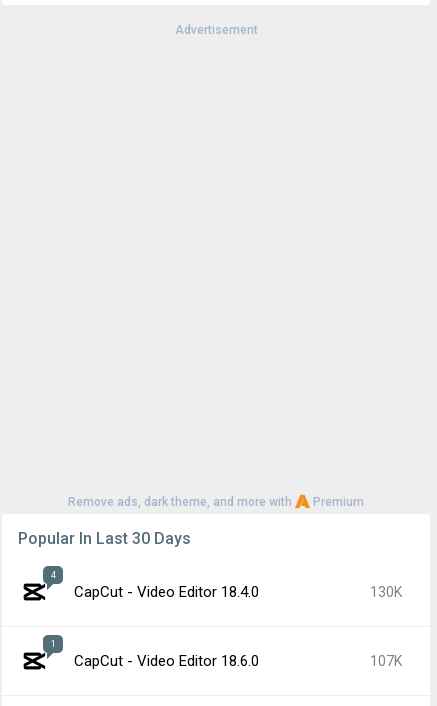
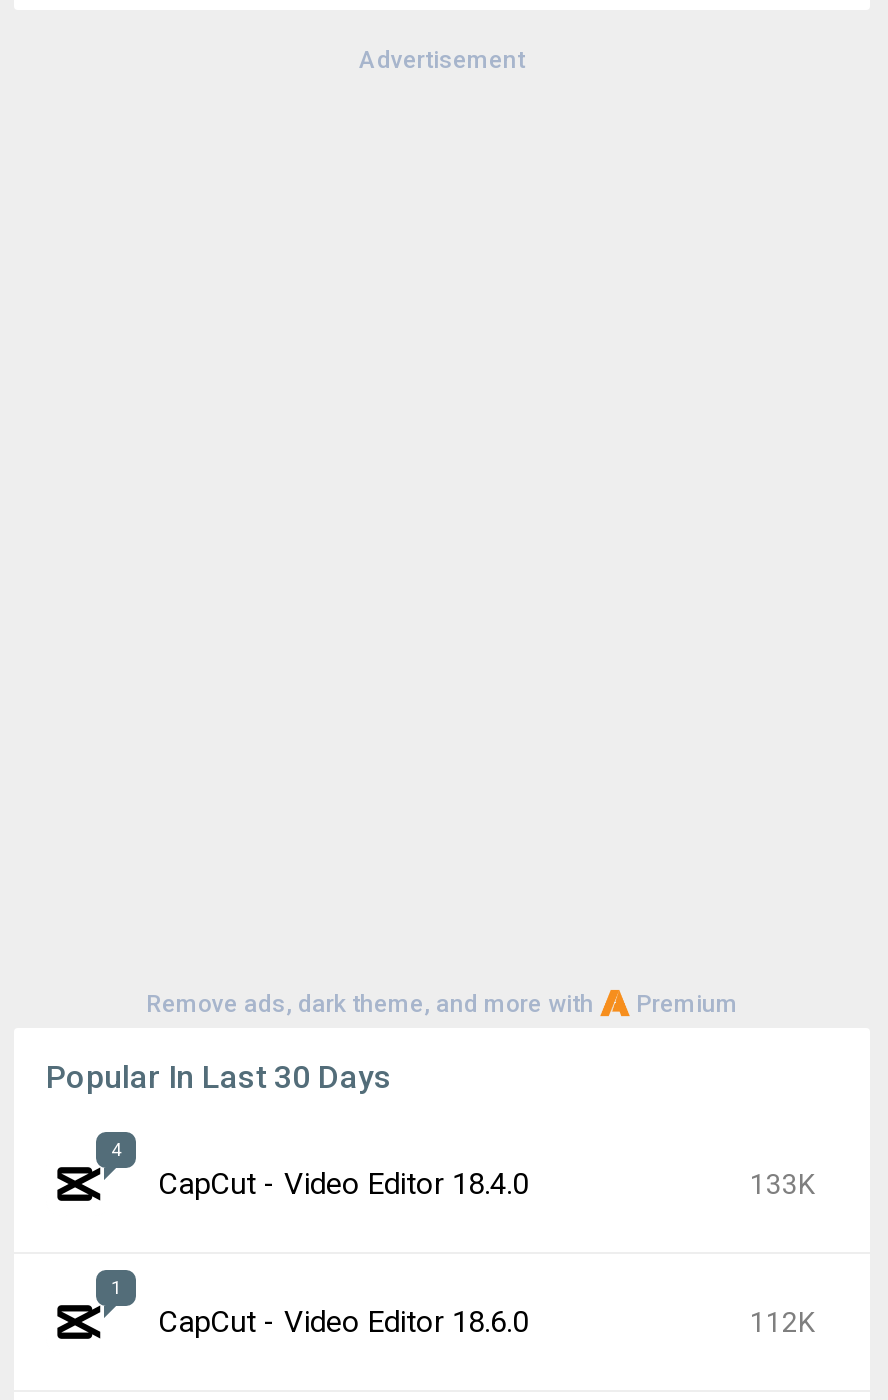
- 130K
+ 133K

- 107K
+ 112K
